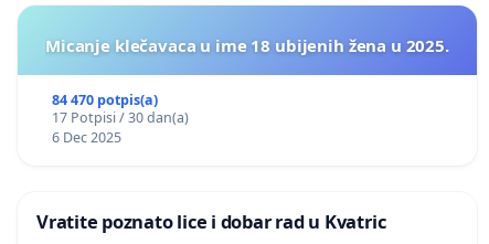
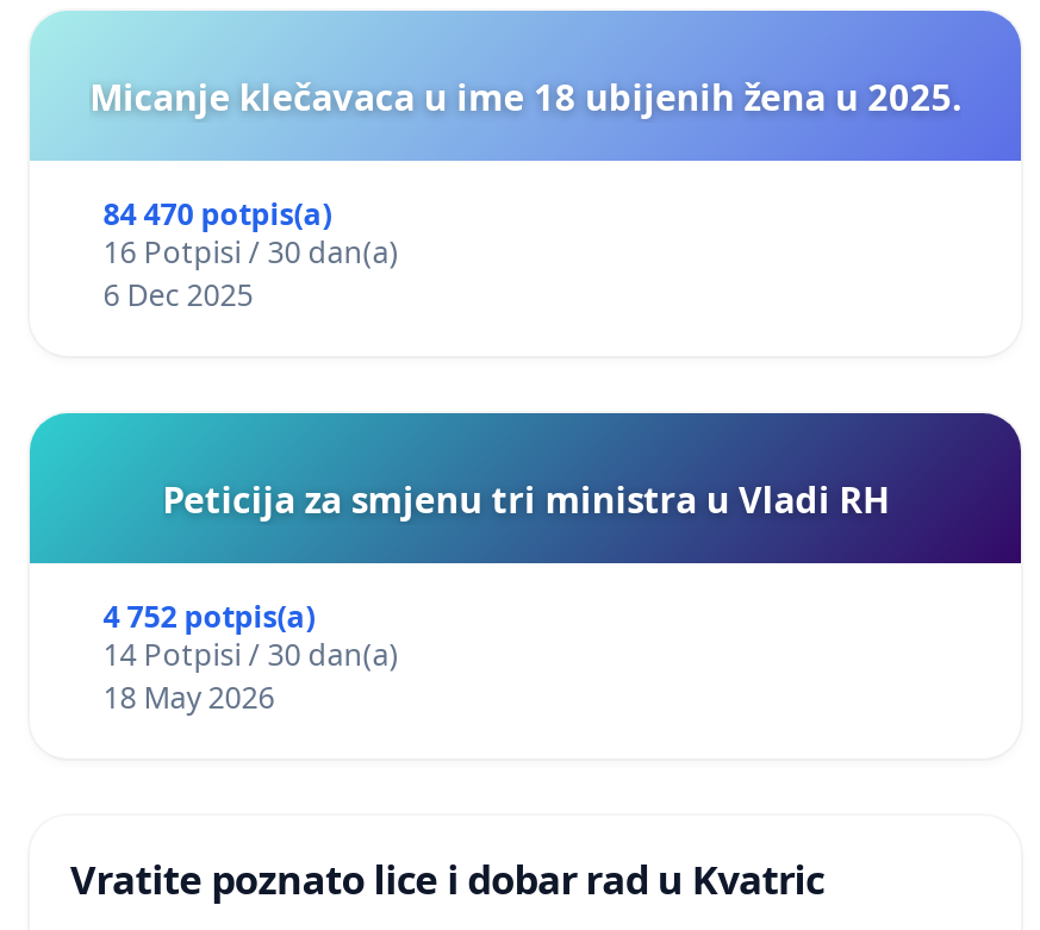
- 17 Potpisi / 30 dan(a)
+ 16 Potpisi / 30 dan(a)

+ Peticija za smjenu tri ministra u Vladi RH
+ 4 752 potpis(a)
+ 14 Potpisi / 30 dan(a)
+ 18 May 2026
